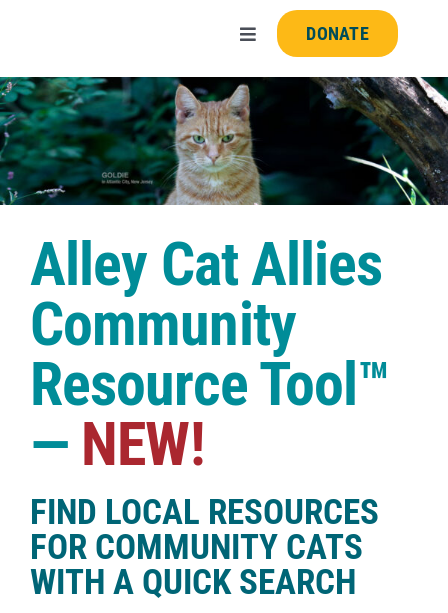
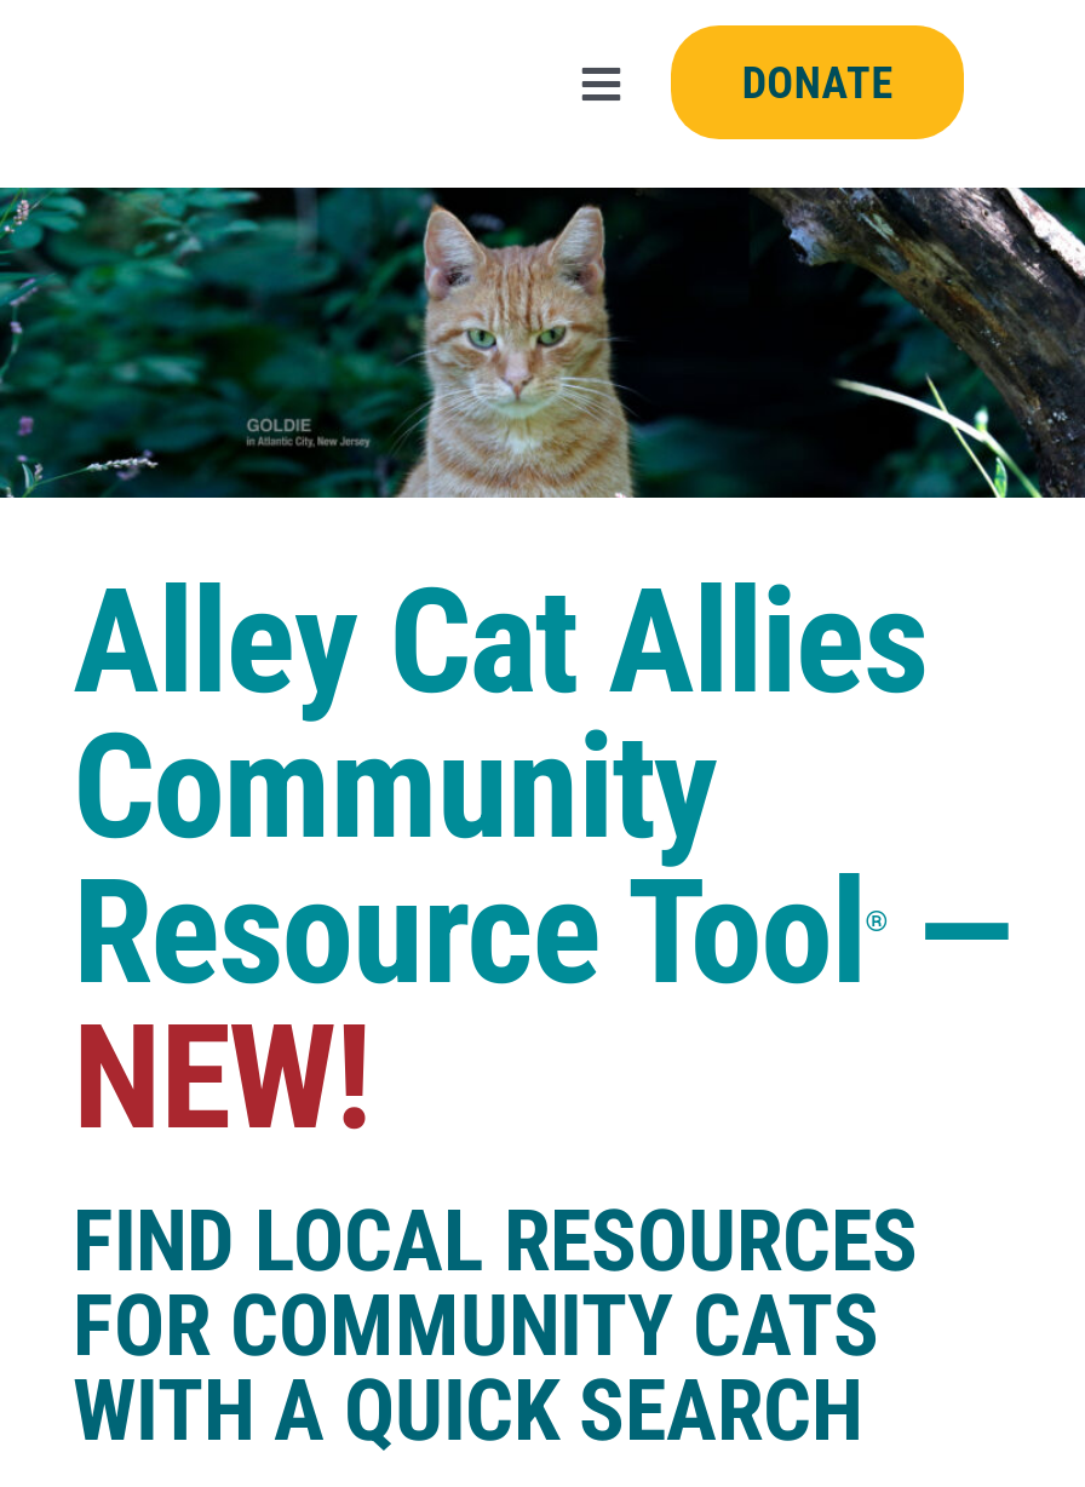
- Resource Tool™
- — NEW!
+ Resource Tool ® —
+ NEW!
